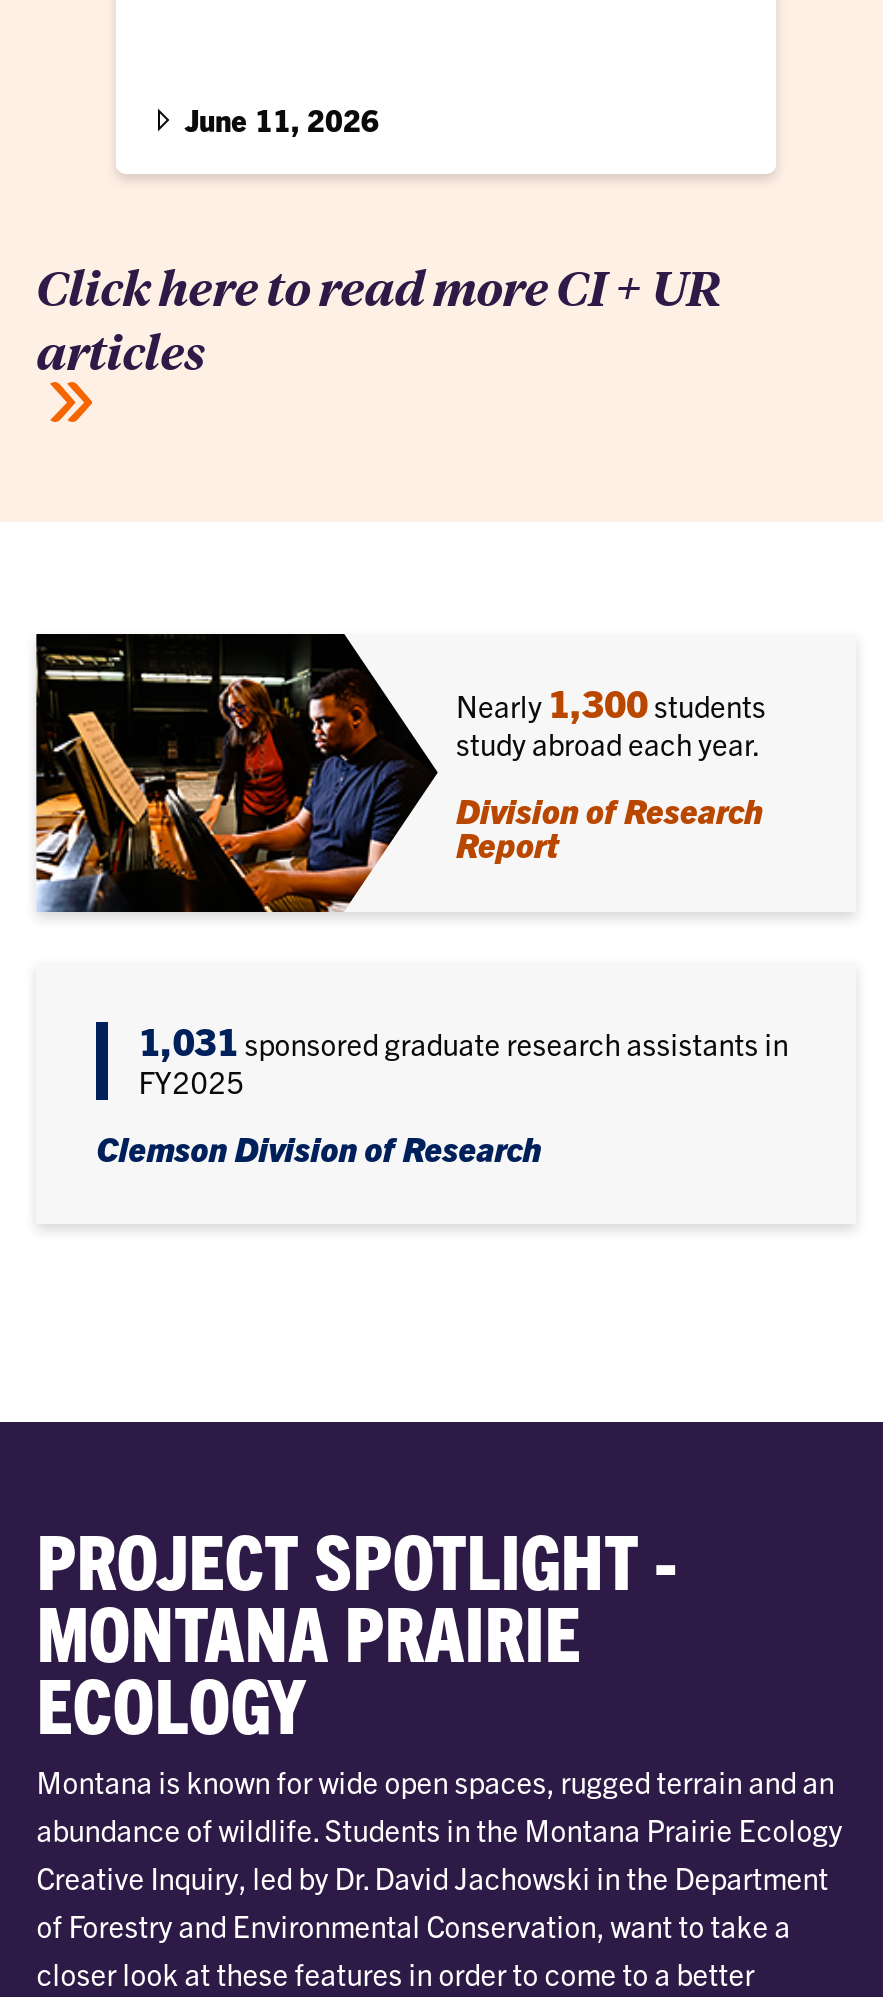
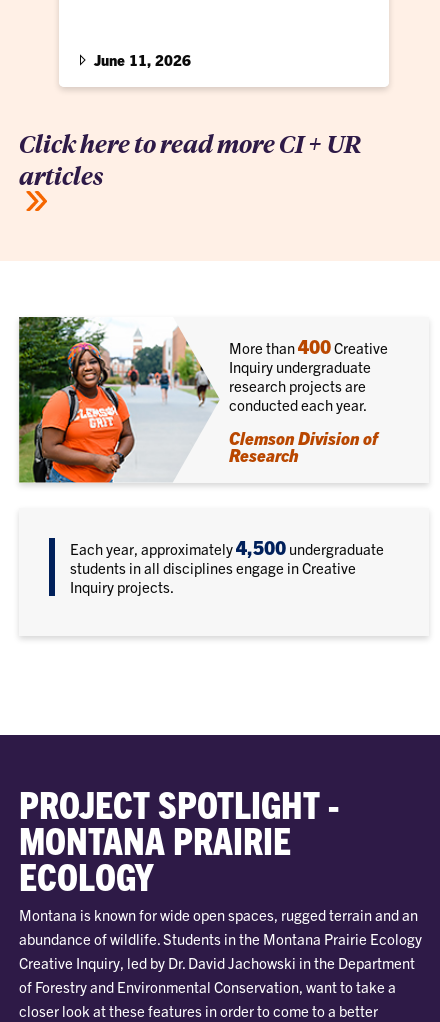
- [image]
- Nearly 1,300students
- study abroad each year.
- Division of Research
- Report
+ [image]
+ More than400Creative
+ Inquiry undergraduate
+ research projects are
+ conducted each year.
+ Clemson Division of
+ Research

- 1,031 sponsored graduate research assistants in
- FY2025
- Clemson Division of Research
+ Each year, approximately4,500undergraduate
+ students in all disciplines engage in Creative
+ Inquiry projects.
